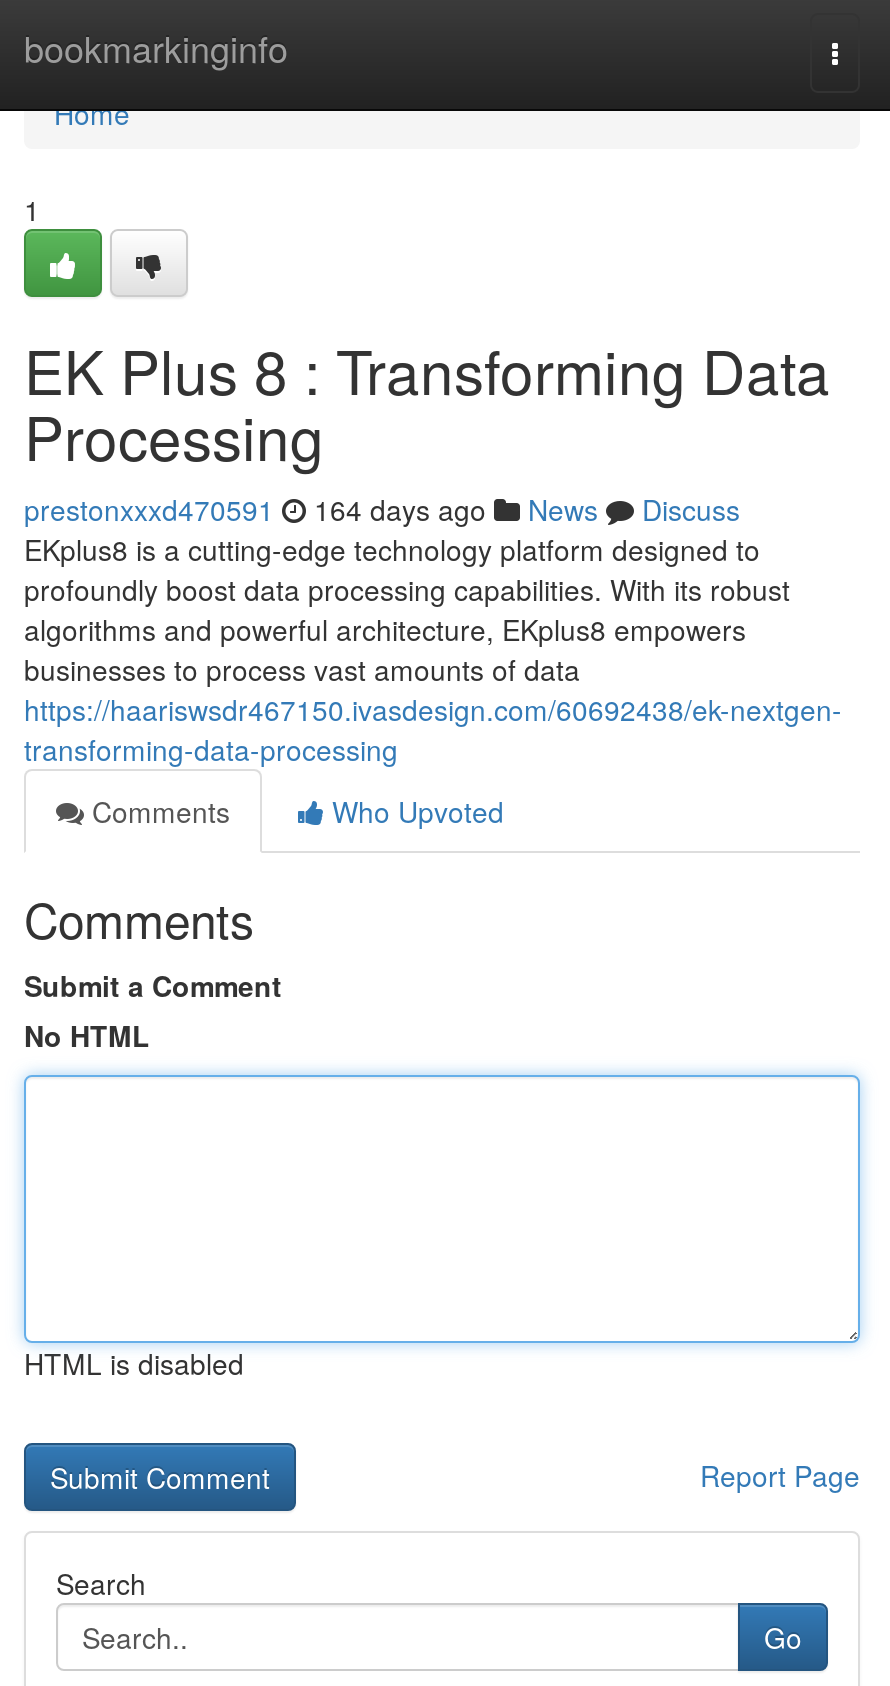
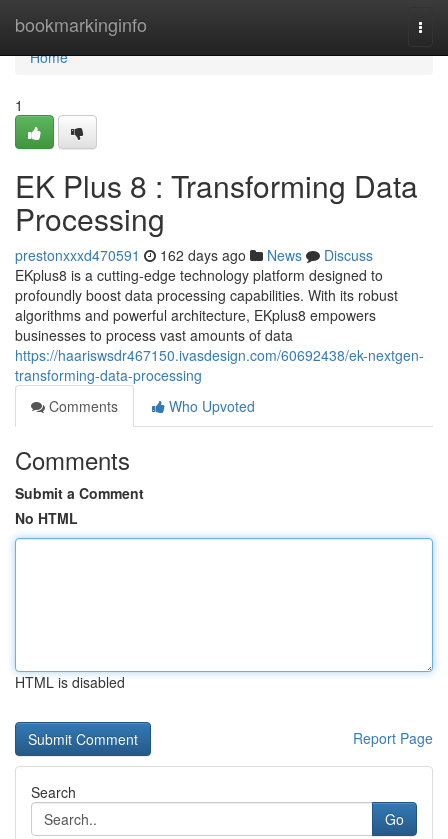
- prestonxxxd470591 164 days ago News Discuss
+ prestonxxxd470591 162 days ago News Discuss
